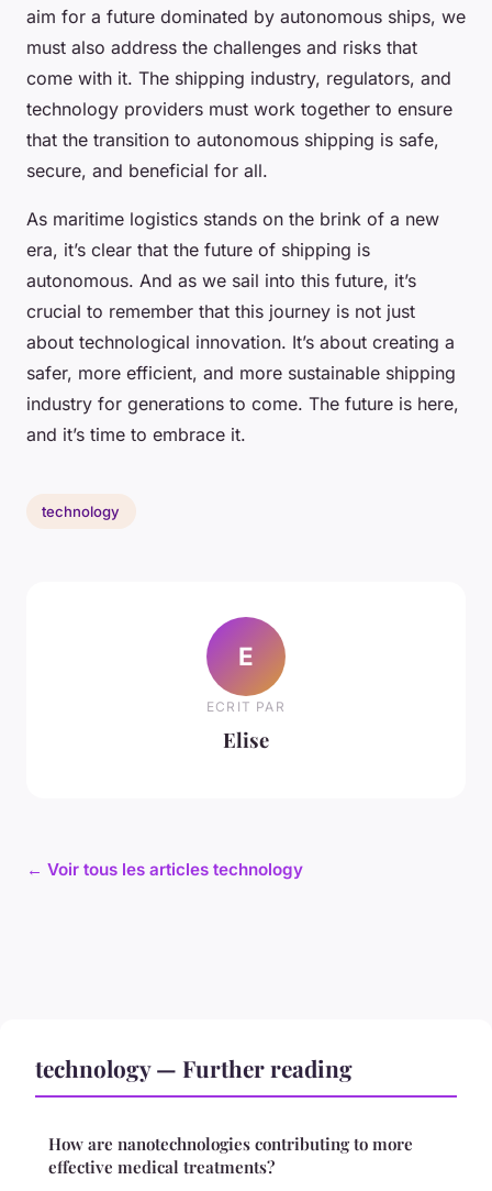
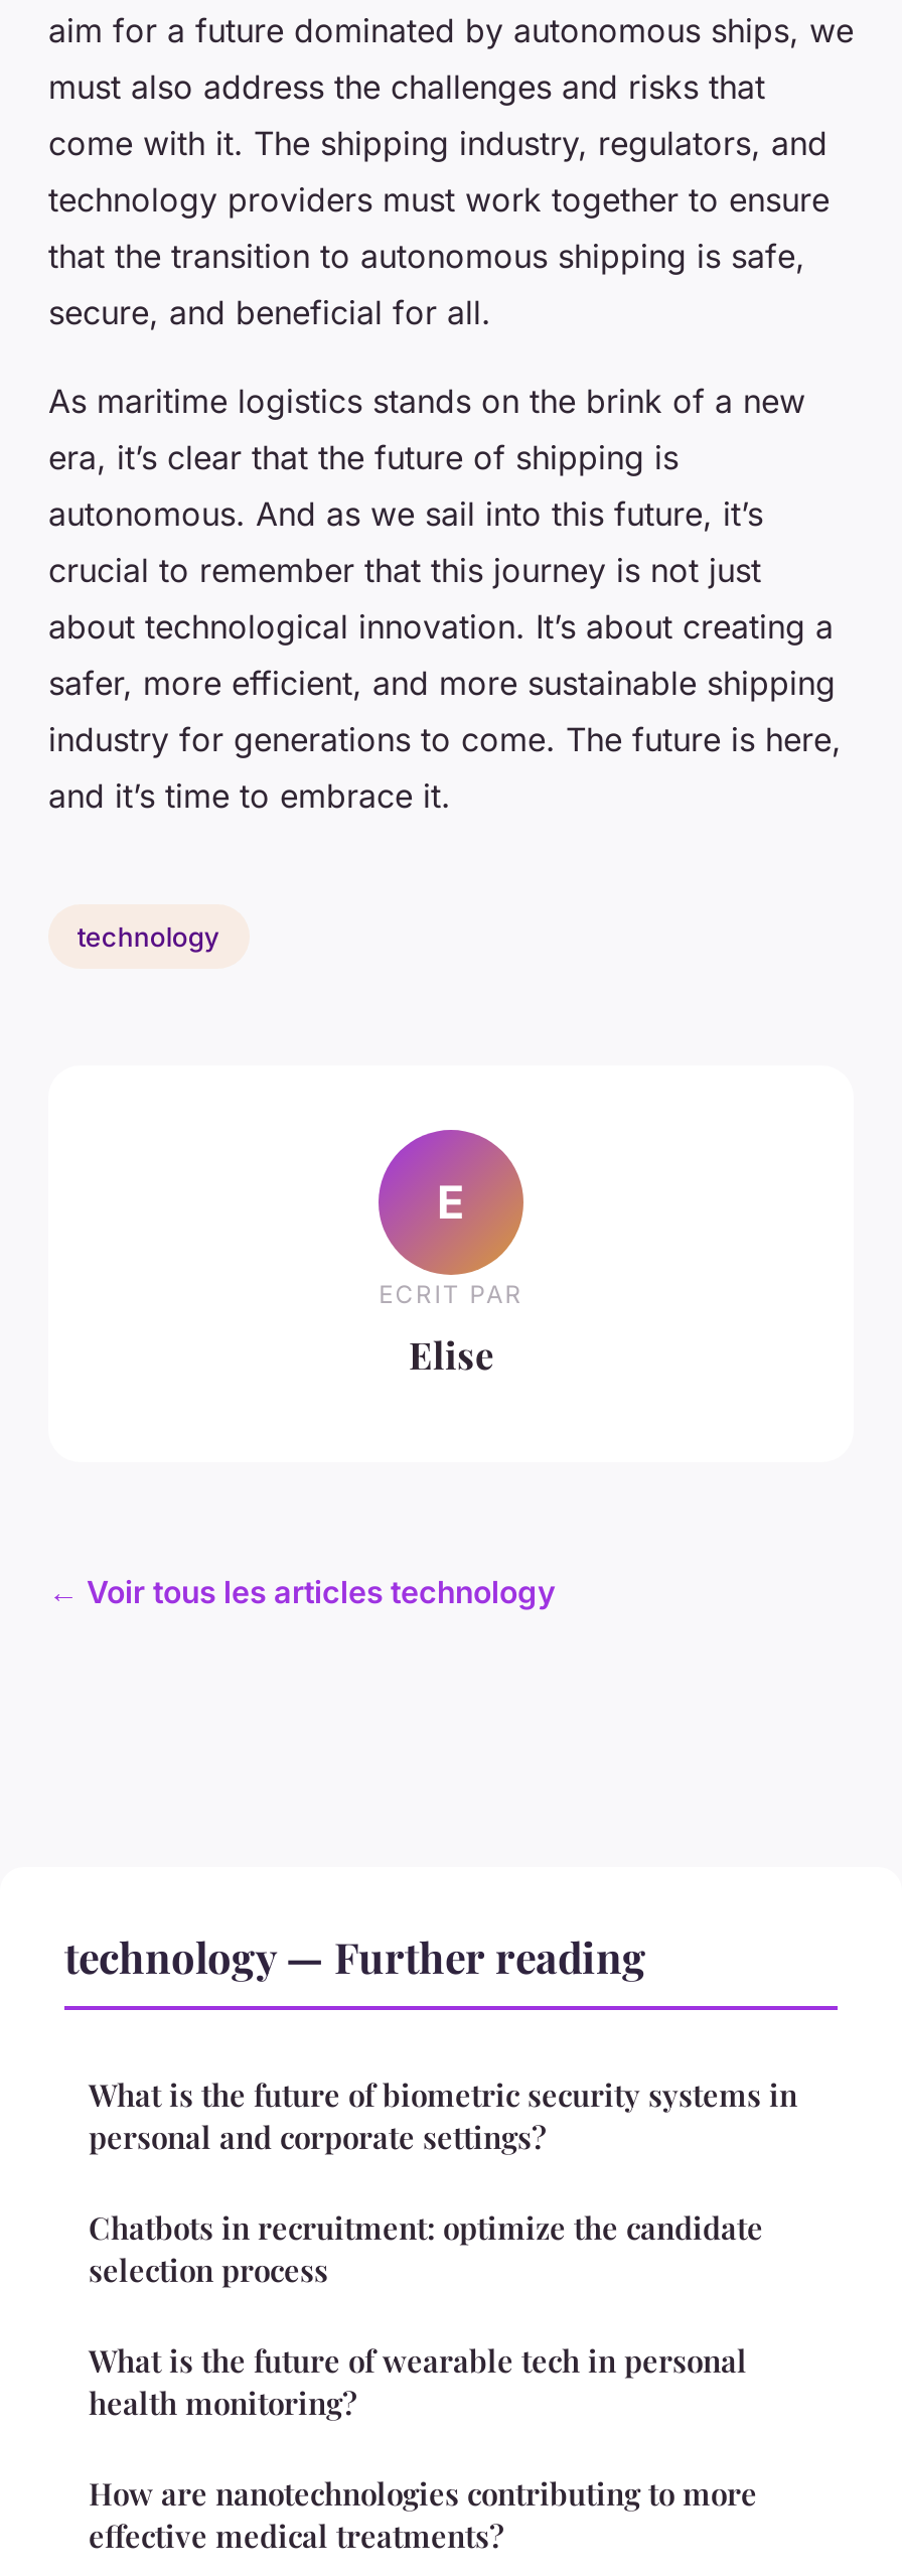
+ What is the future of biometric security systems in
+ personal and corporate settings?
+ Chatbots in recruitment: optimize the candidate
+ selection process
+ What is the future of wearable tech in personal
+ health monitoring?
